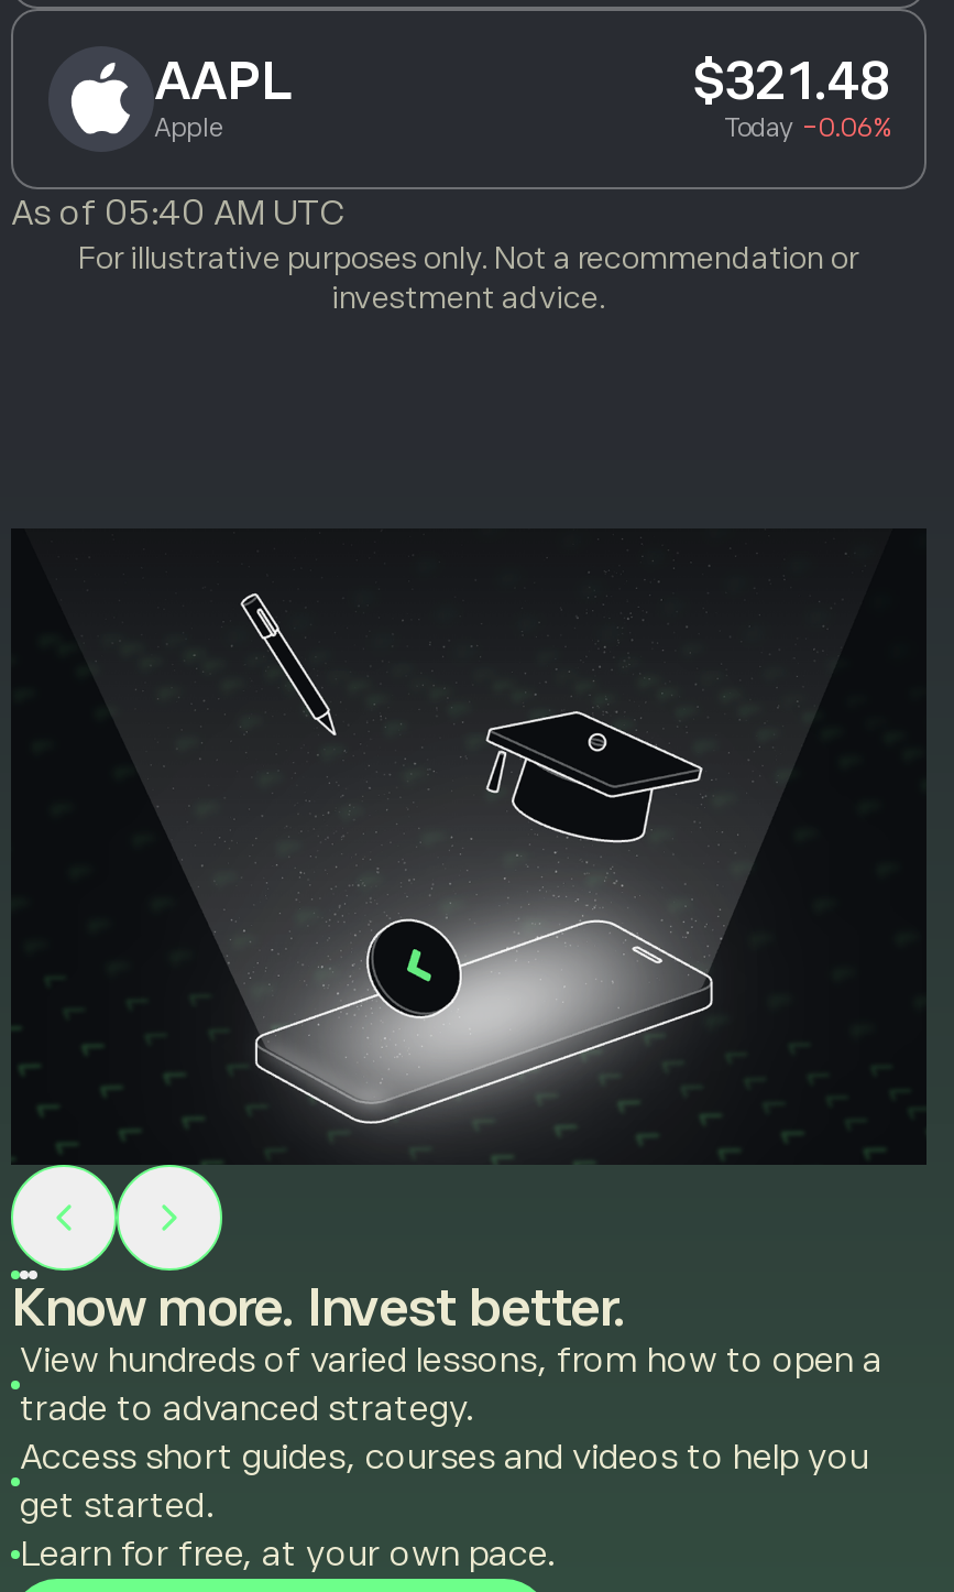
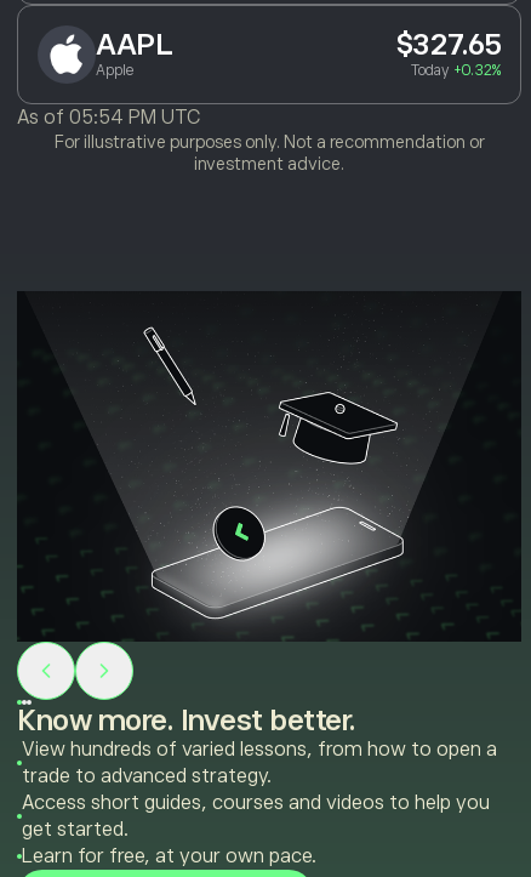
- $321.48
+ $327.65

- Today -0.06%
+ Today +0.32%

- As of 05:40 AM UTC
+ As of 05:54 PM UTC
